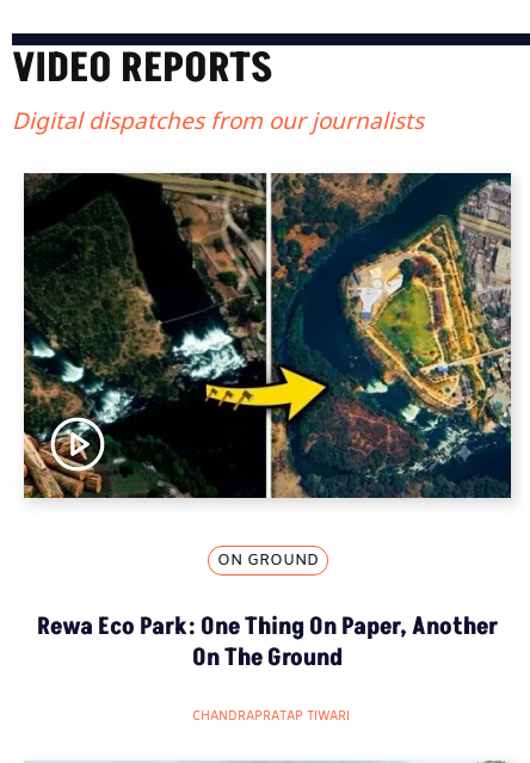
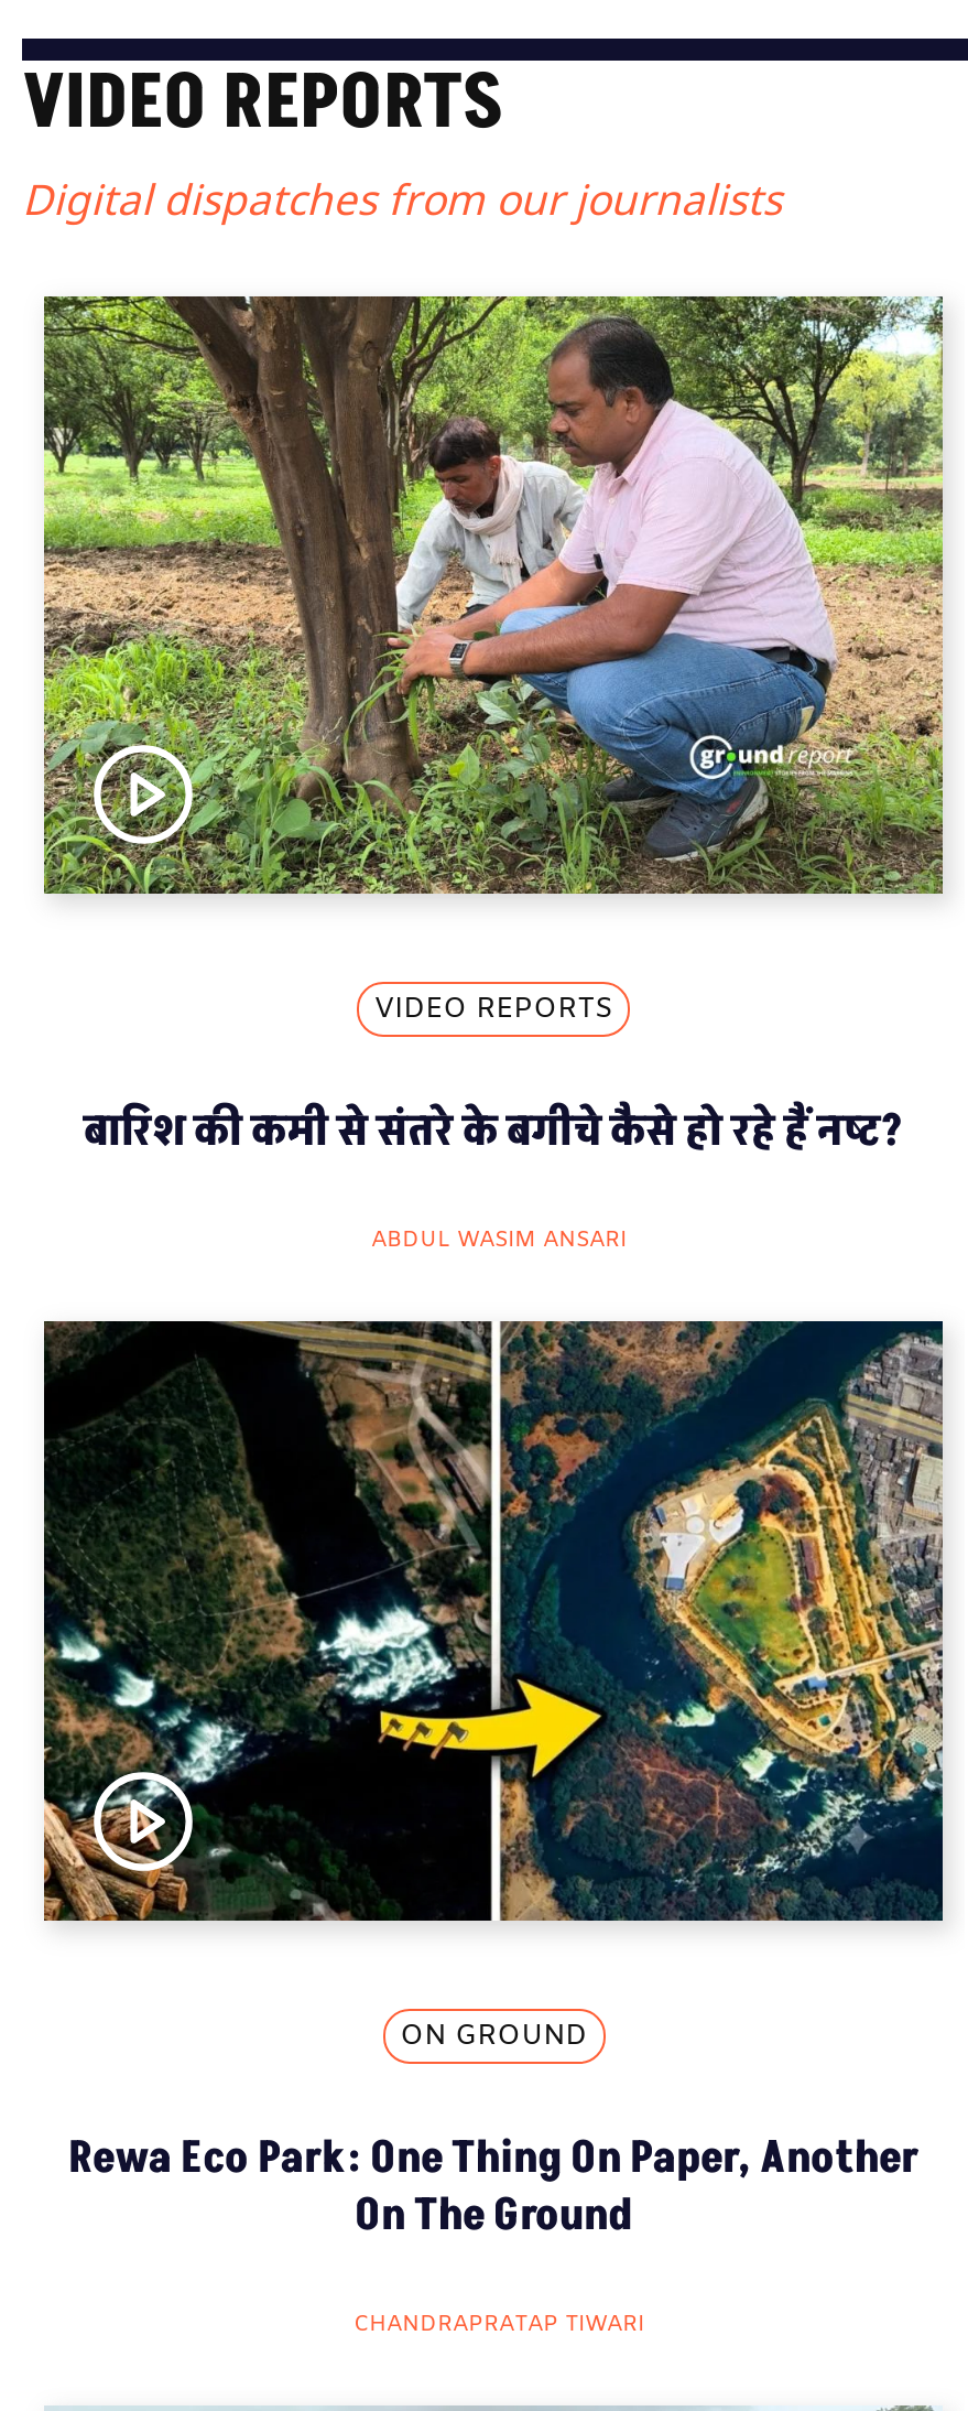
+ [image]

+ VIDEO REPORTS
+ बारिश की कमी से संतरे के बगीचे कैसे हो रहे हैं नष्ट?
+ ABDUL WASIM ANSARI
